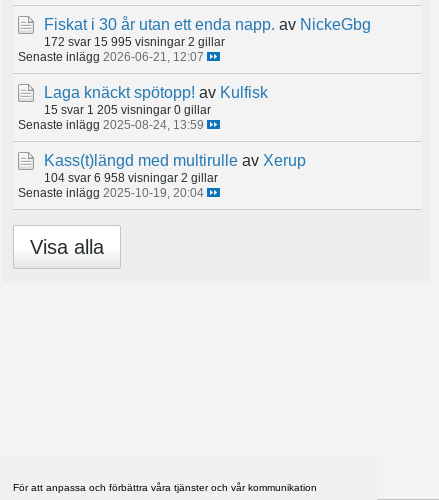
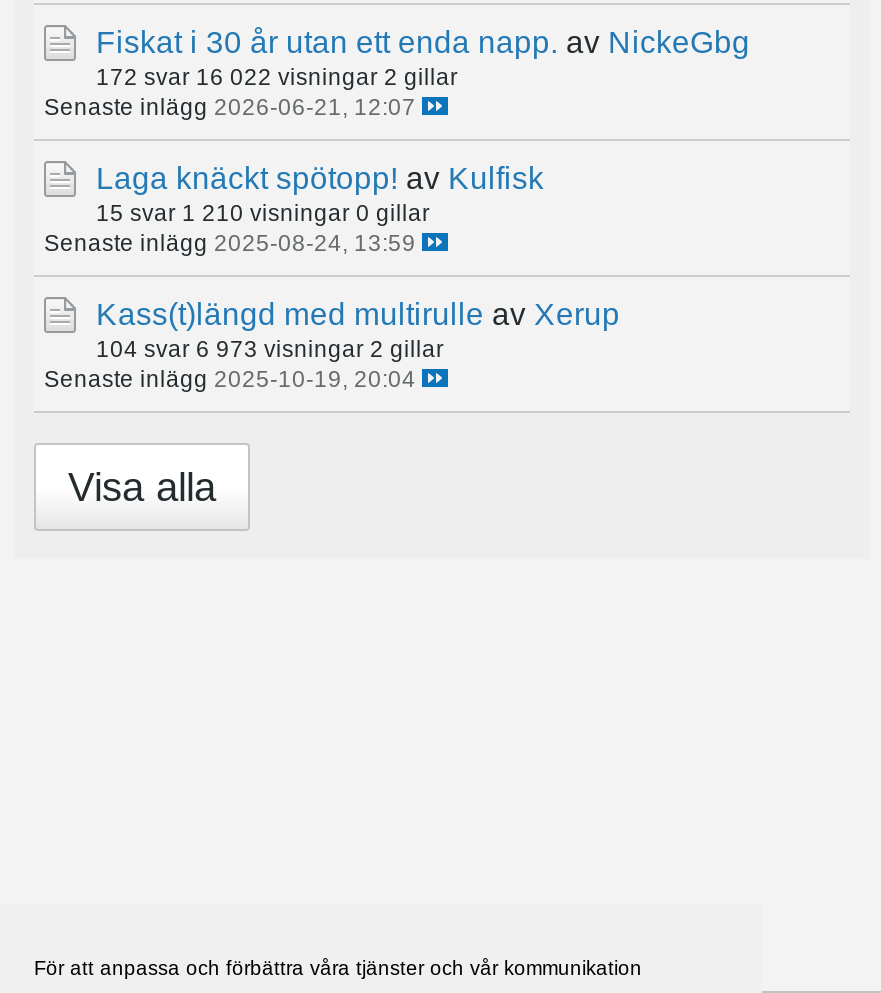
- 172 svar 15 995 visningar 2 gillar
+ 172 svar 16 022 visningar 2 gillar

- 15 svar 1 205 visningar 0 gillar
+ 15 svar 1 210 visningar 0 gillar

- 104 svar 6 958 visningar 2 gillar
+ 104 svar 6 973 visningar 2 gillar
